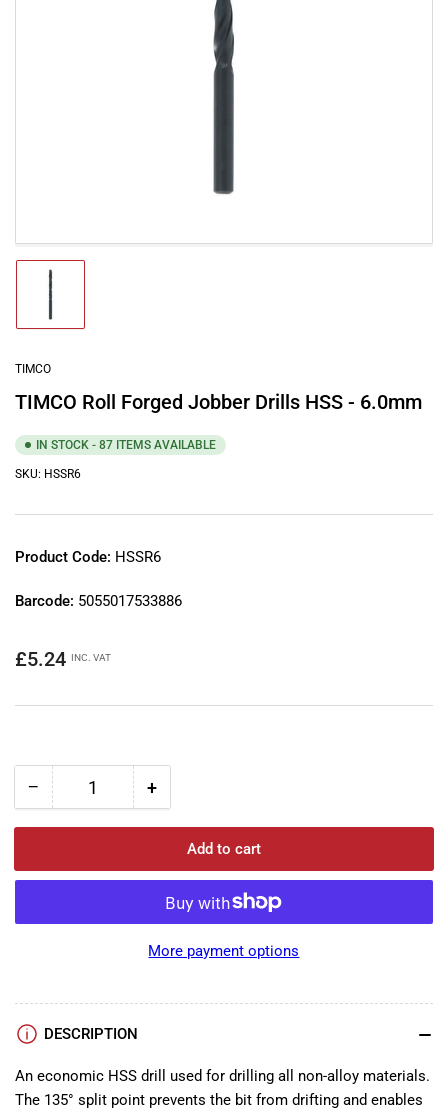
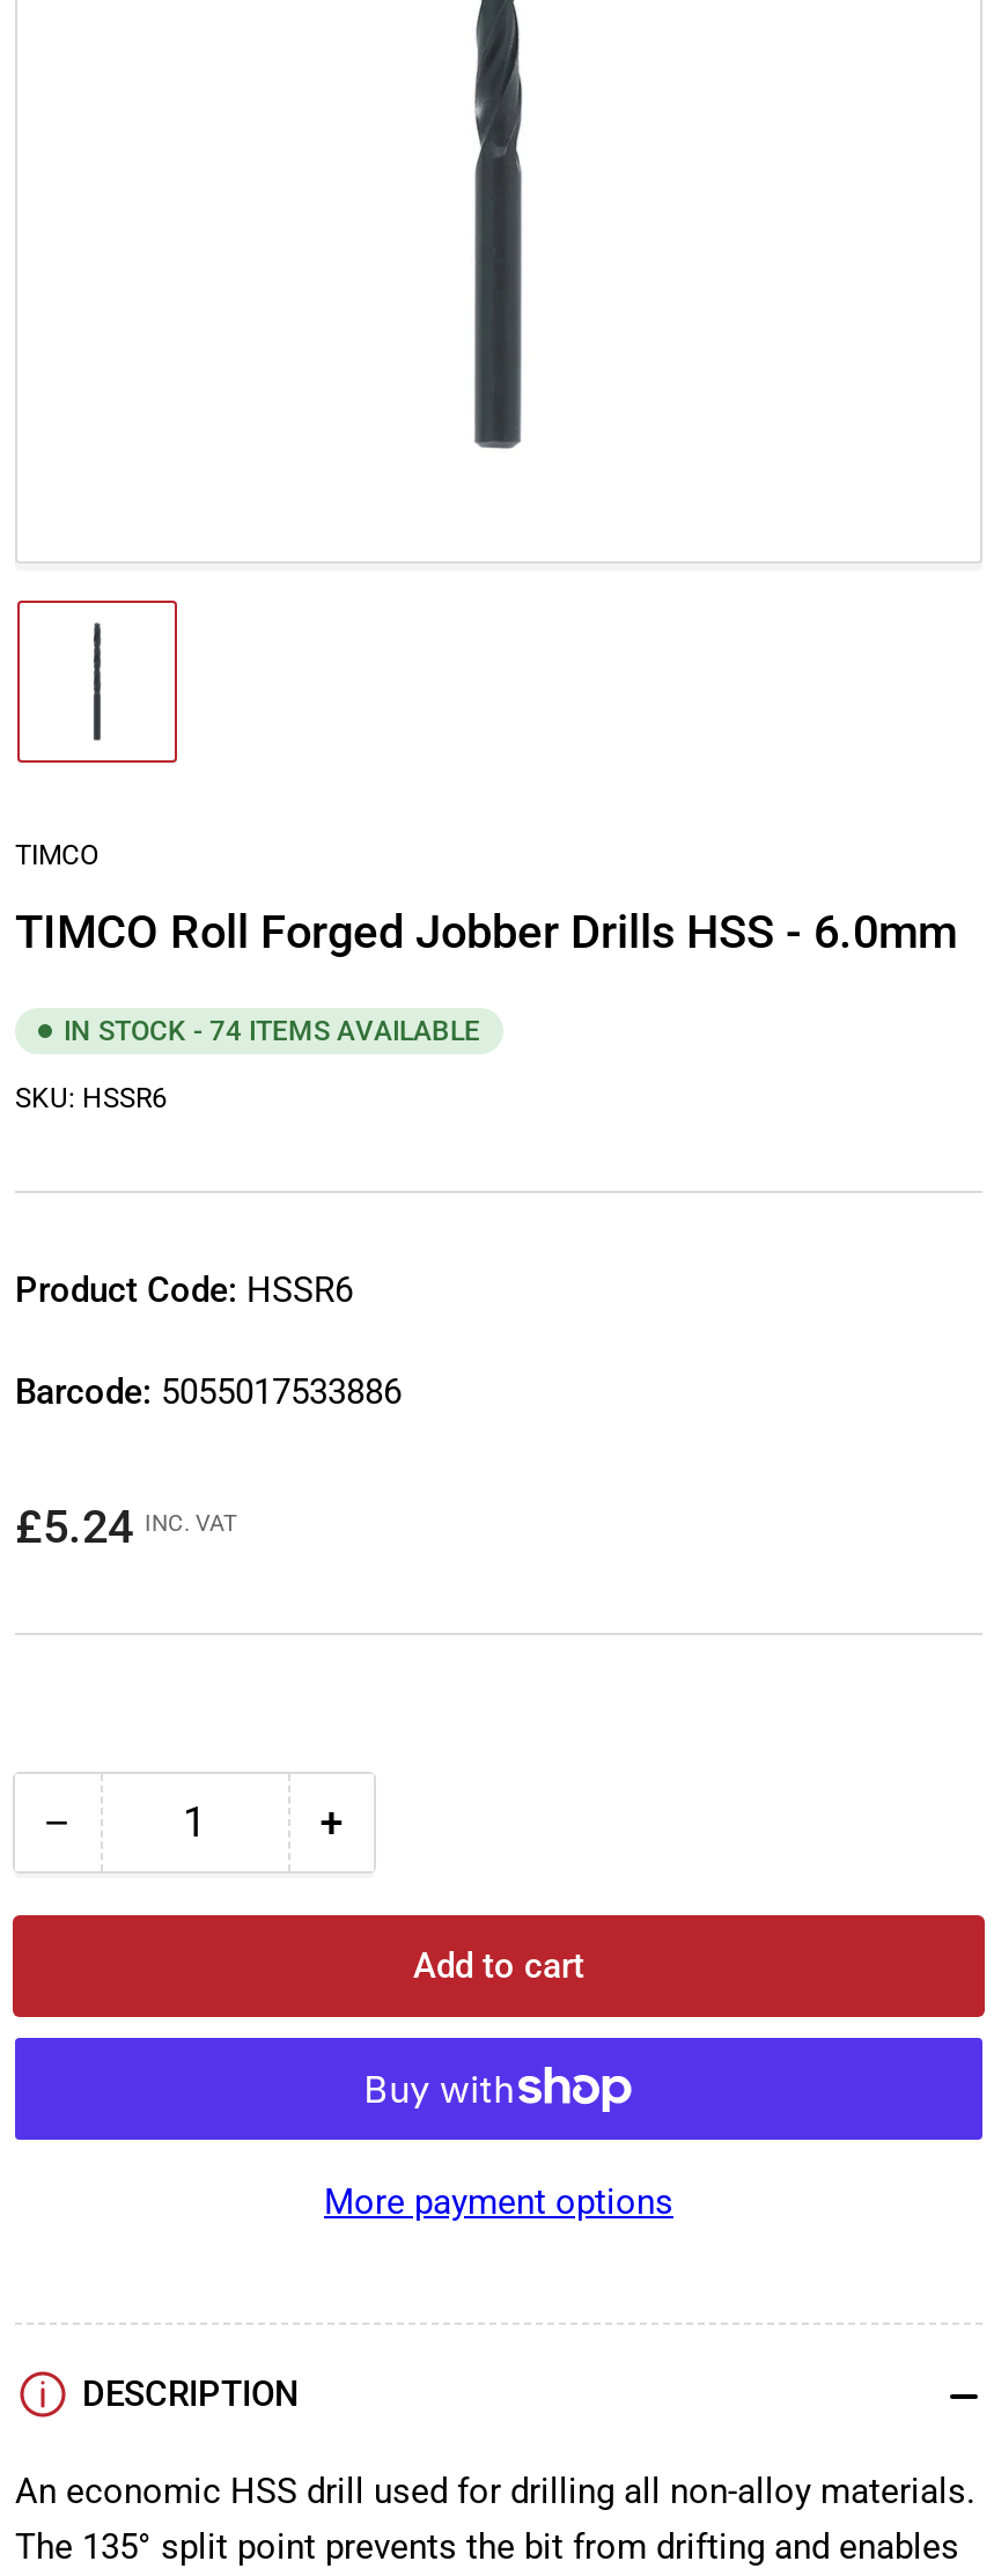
- IN STOCK - 87 ITEMS AVAILABLE
+ IN STOCK - 74 ITEMS AVAILABLE
